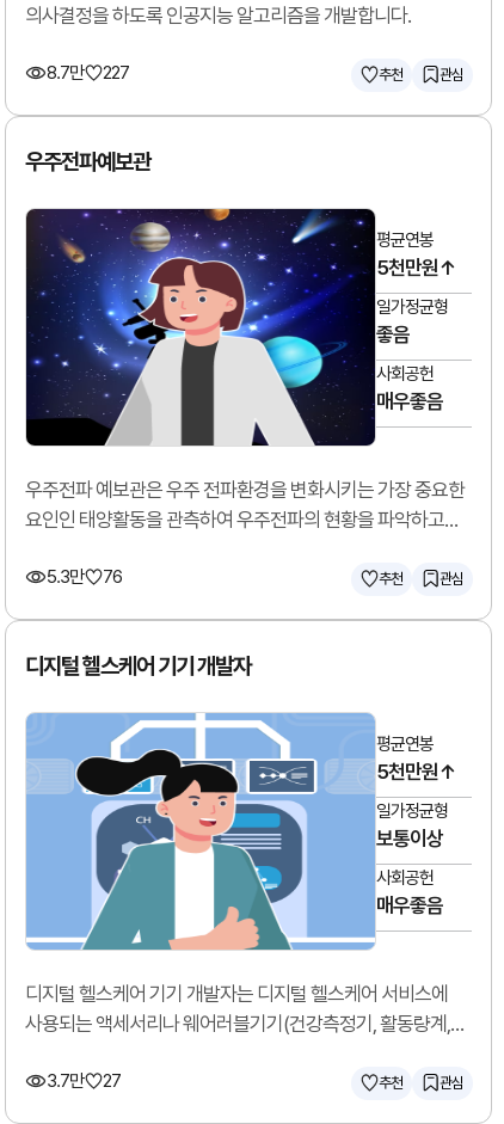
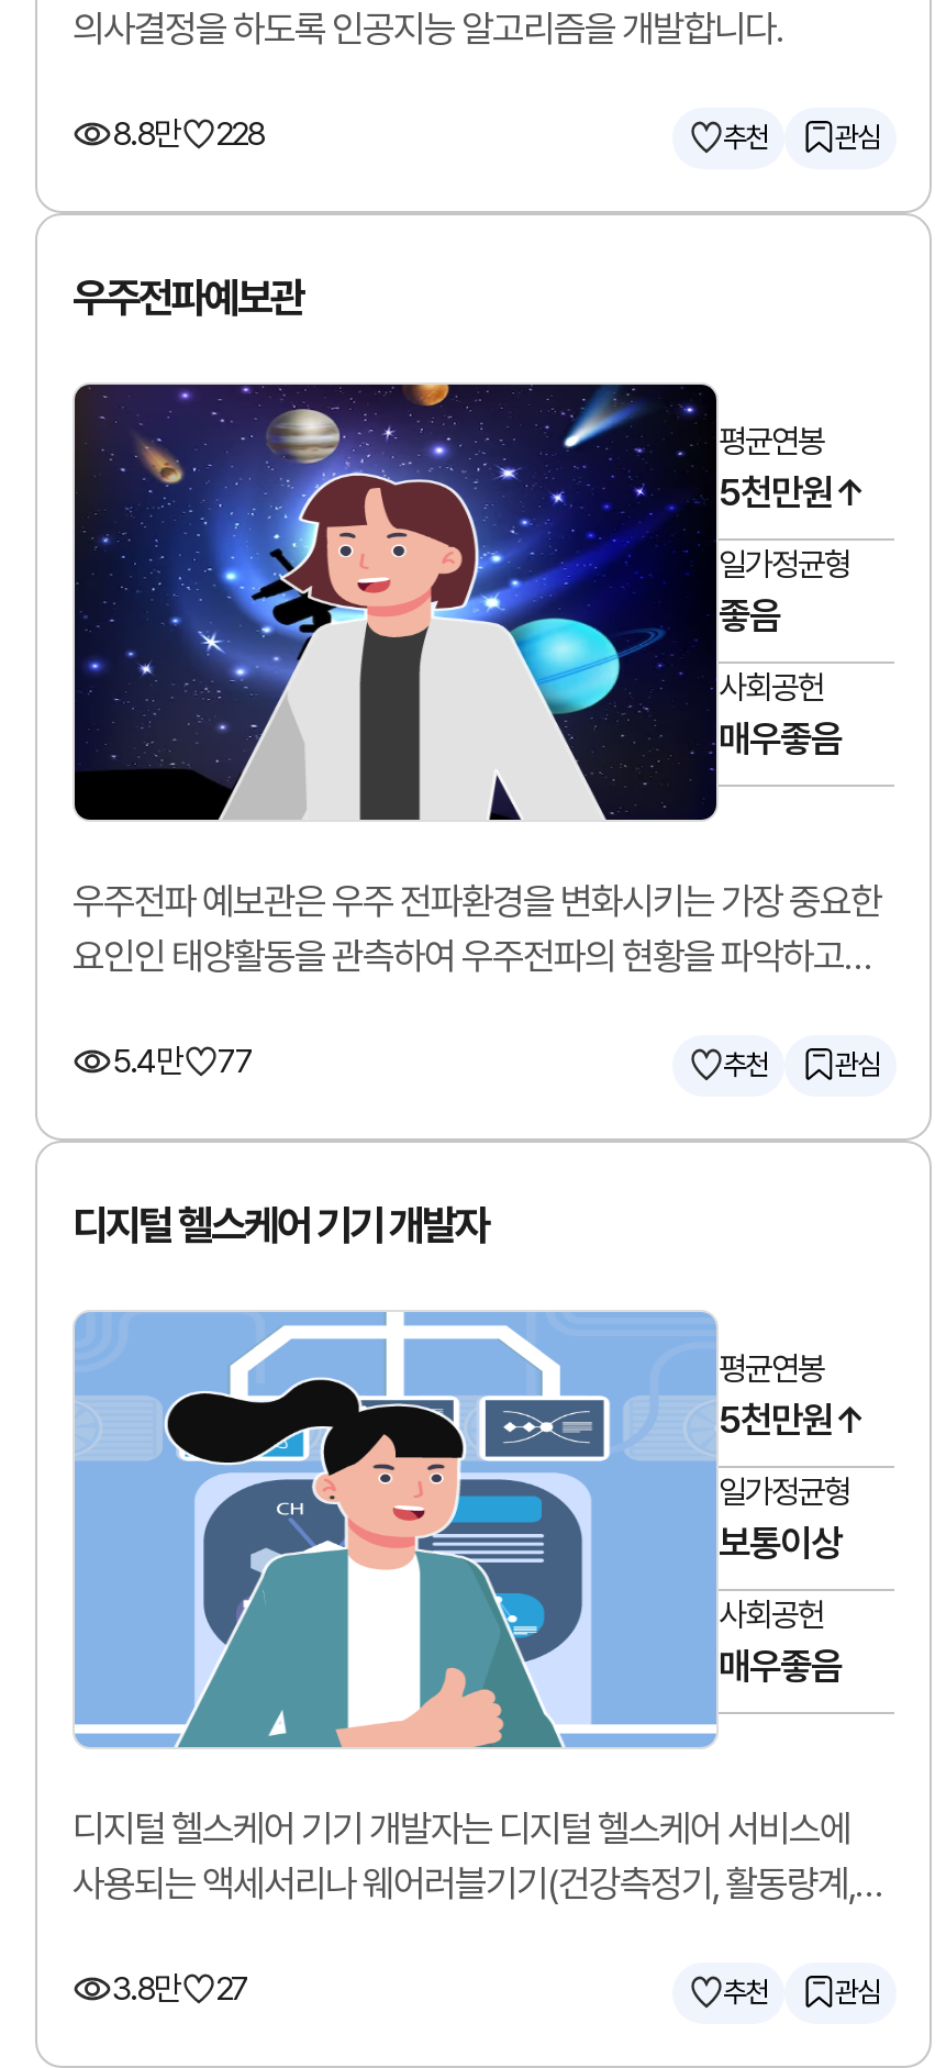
- 8.7만
- 227
+ 8.8만
+ 228

- 5.3만
- 76
+ 5.4만
+ 77

- 3.7만 27
+ 3.8만 27
